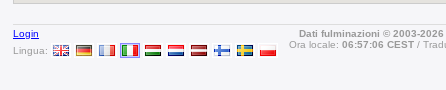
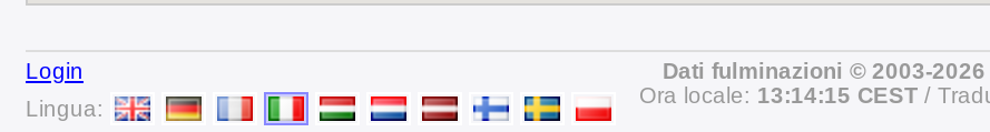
- Ora locale: 06:57:06 CEST
+ Ora locale: 13:14:15 CEST
